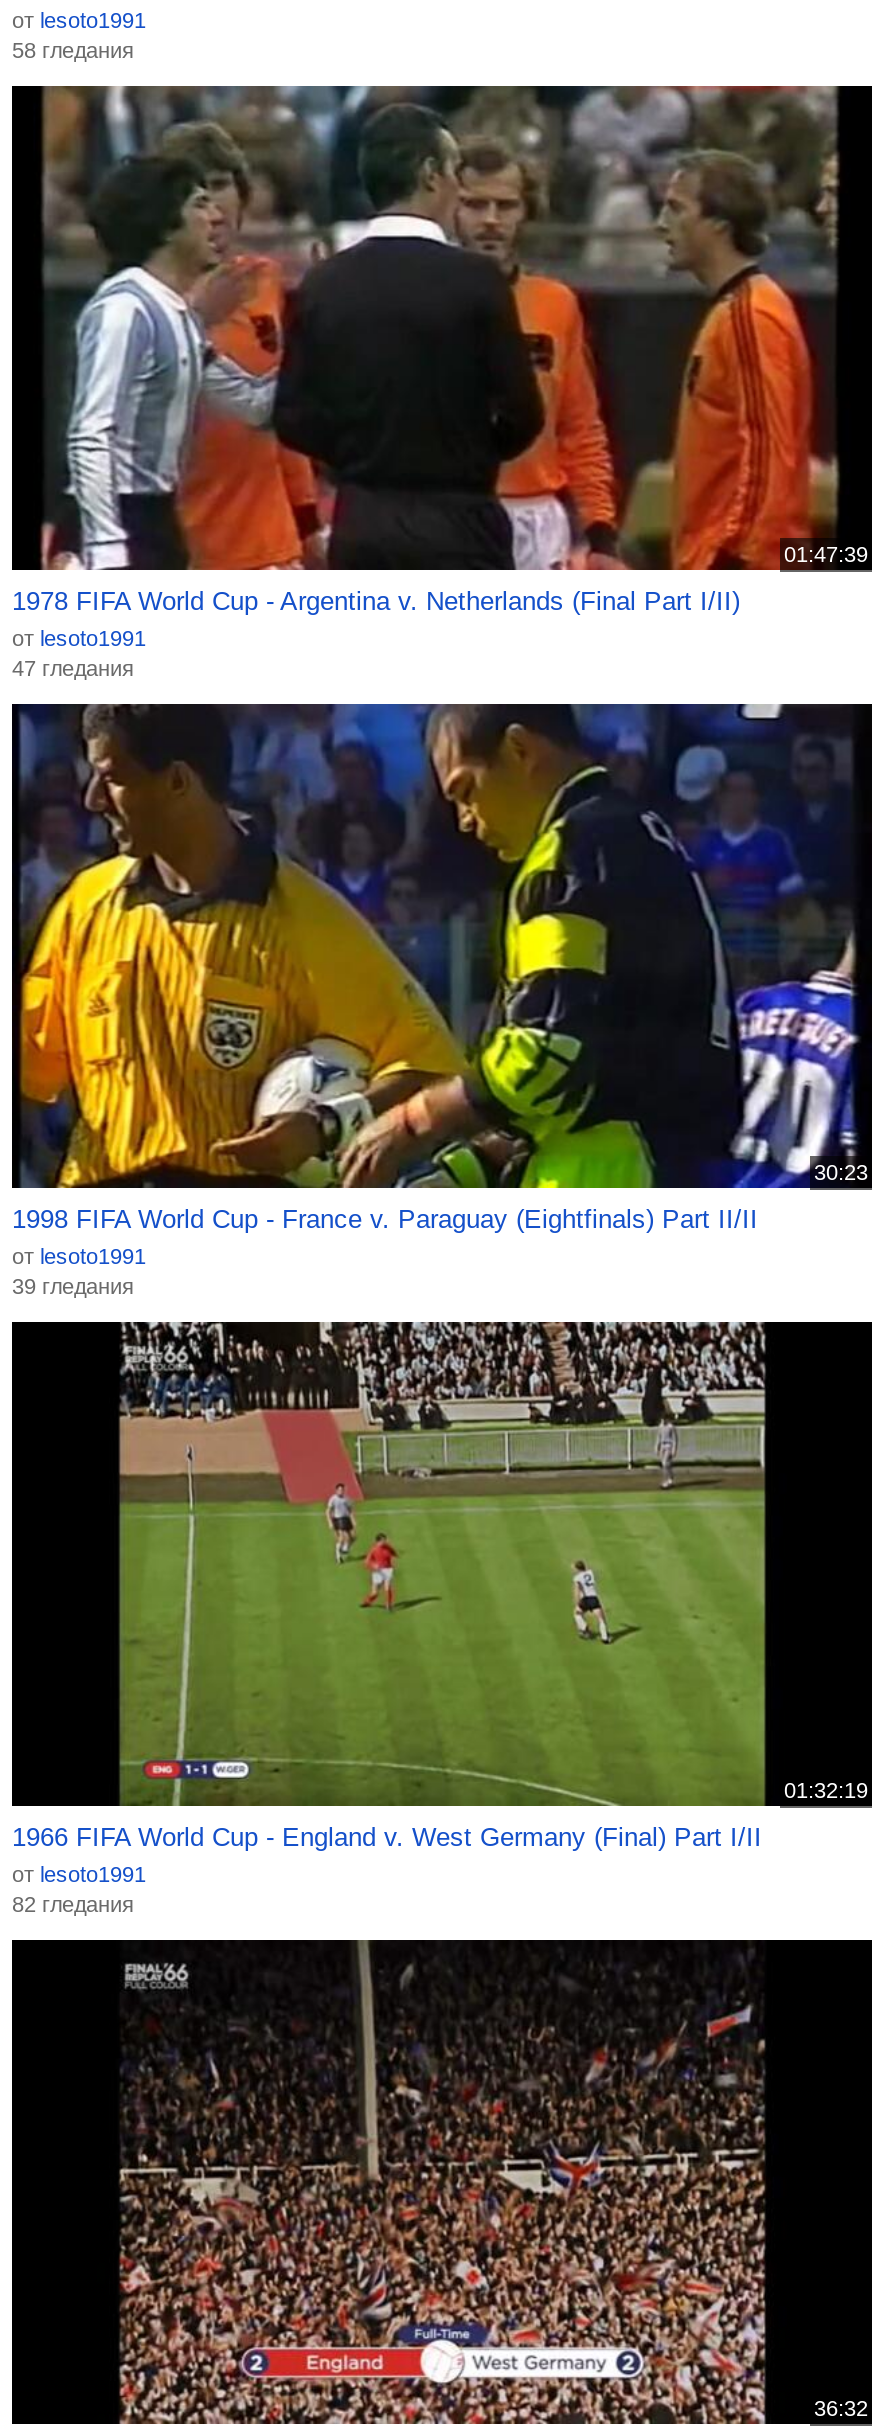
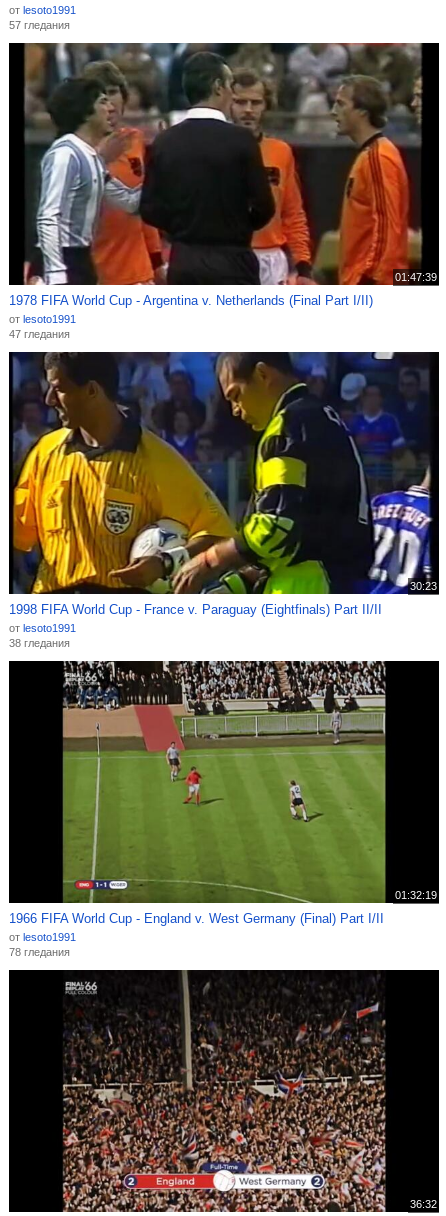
- 58 гледания
+ 57 гледания

- 39 гледания
+ 38 гледания

- 82 гледания
+ 78 гледания
